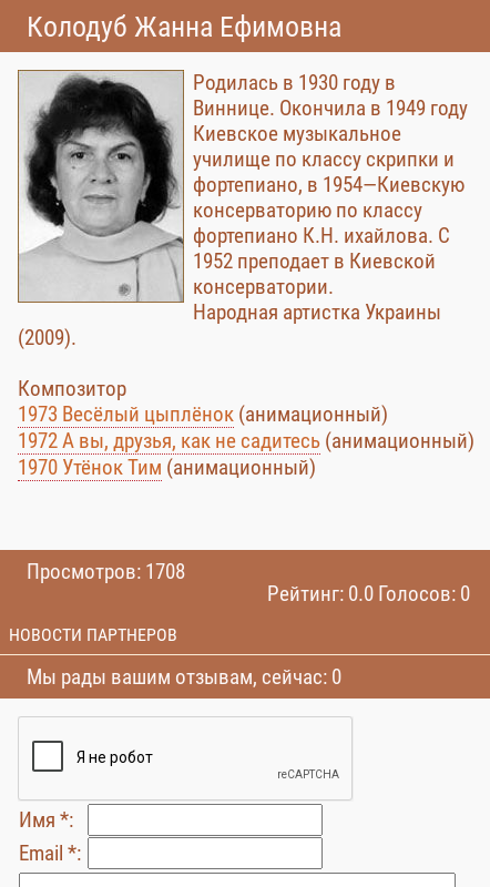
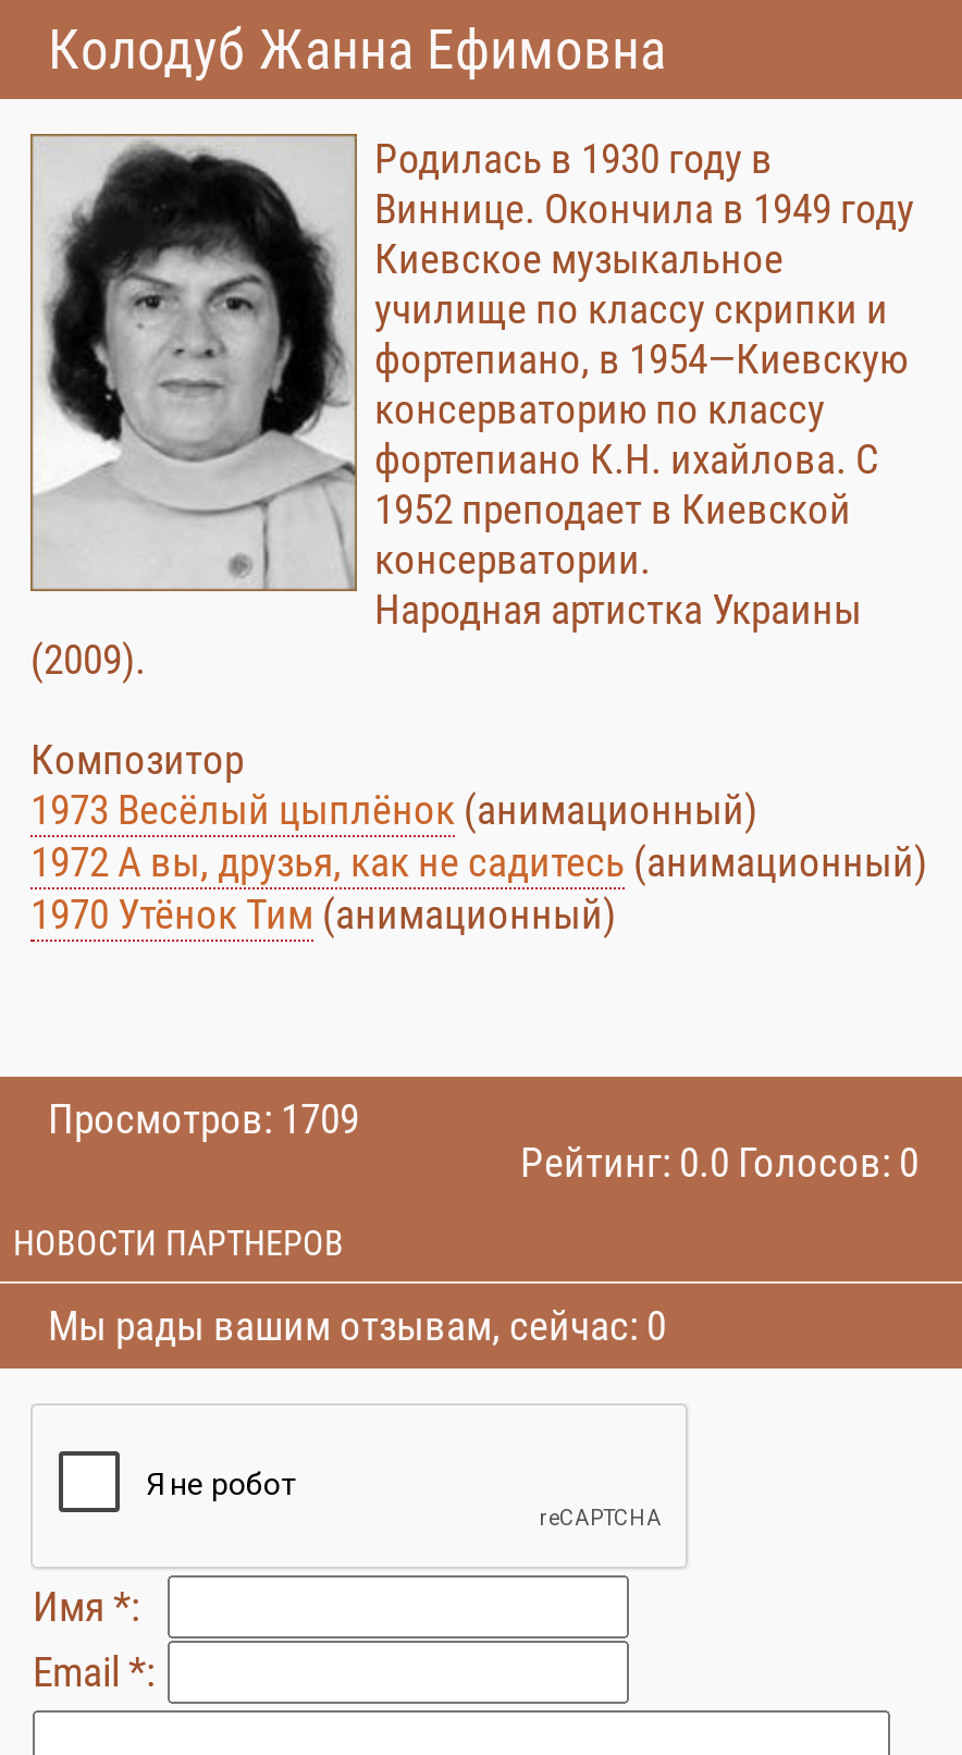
- Просмотров: 1708
+ Просмотров: 1709
